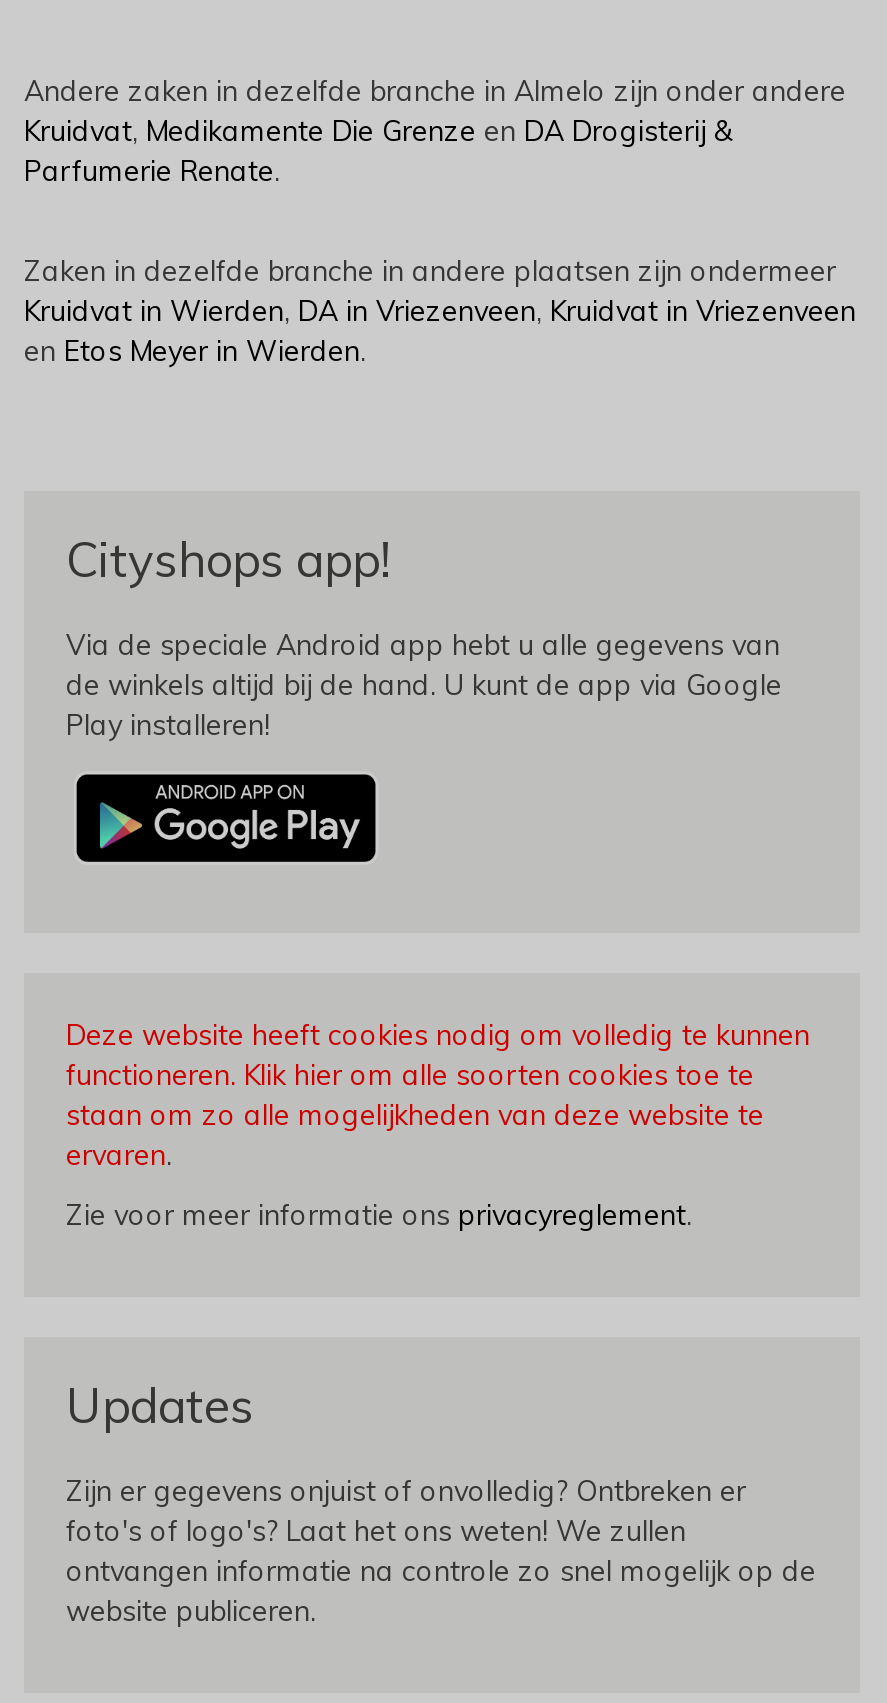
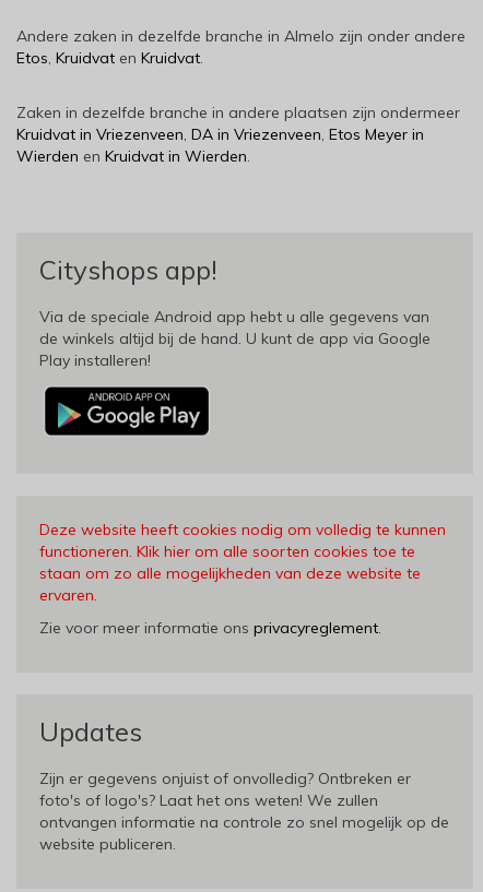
- Kruidvat, Medikamente Die Grenze en DA Drogisterij &
- Parfumerie Renate.
+ Etos, Kruidvat en Kruidvat.

- Kruidvat in Wierden, DA in Vriezenveen, Kruidvat in Vriezenveen
+ Kruidvat in Vriezenveen, DA in Vriezenveen, Etos Meyer in

- en Etos Meyer in Wierden.
+ Wierden en Kruidvat in Wierden.
